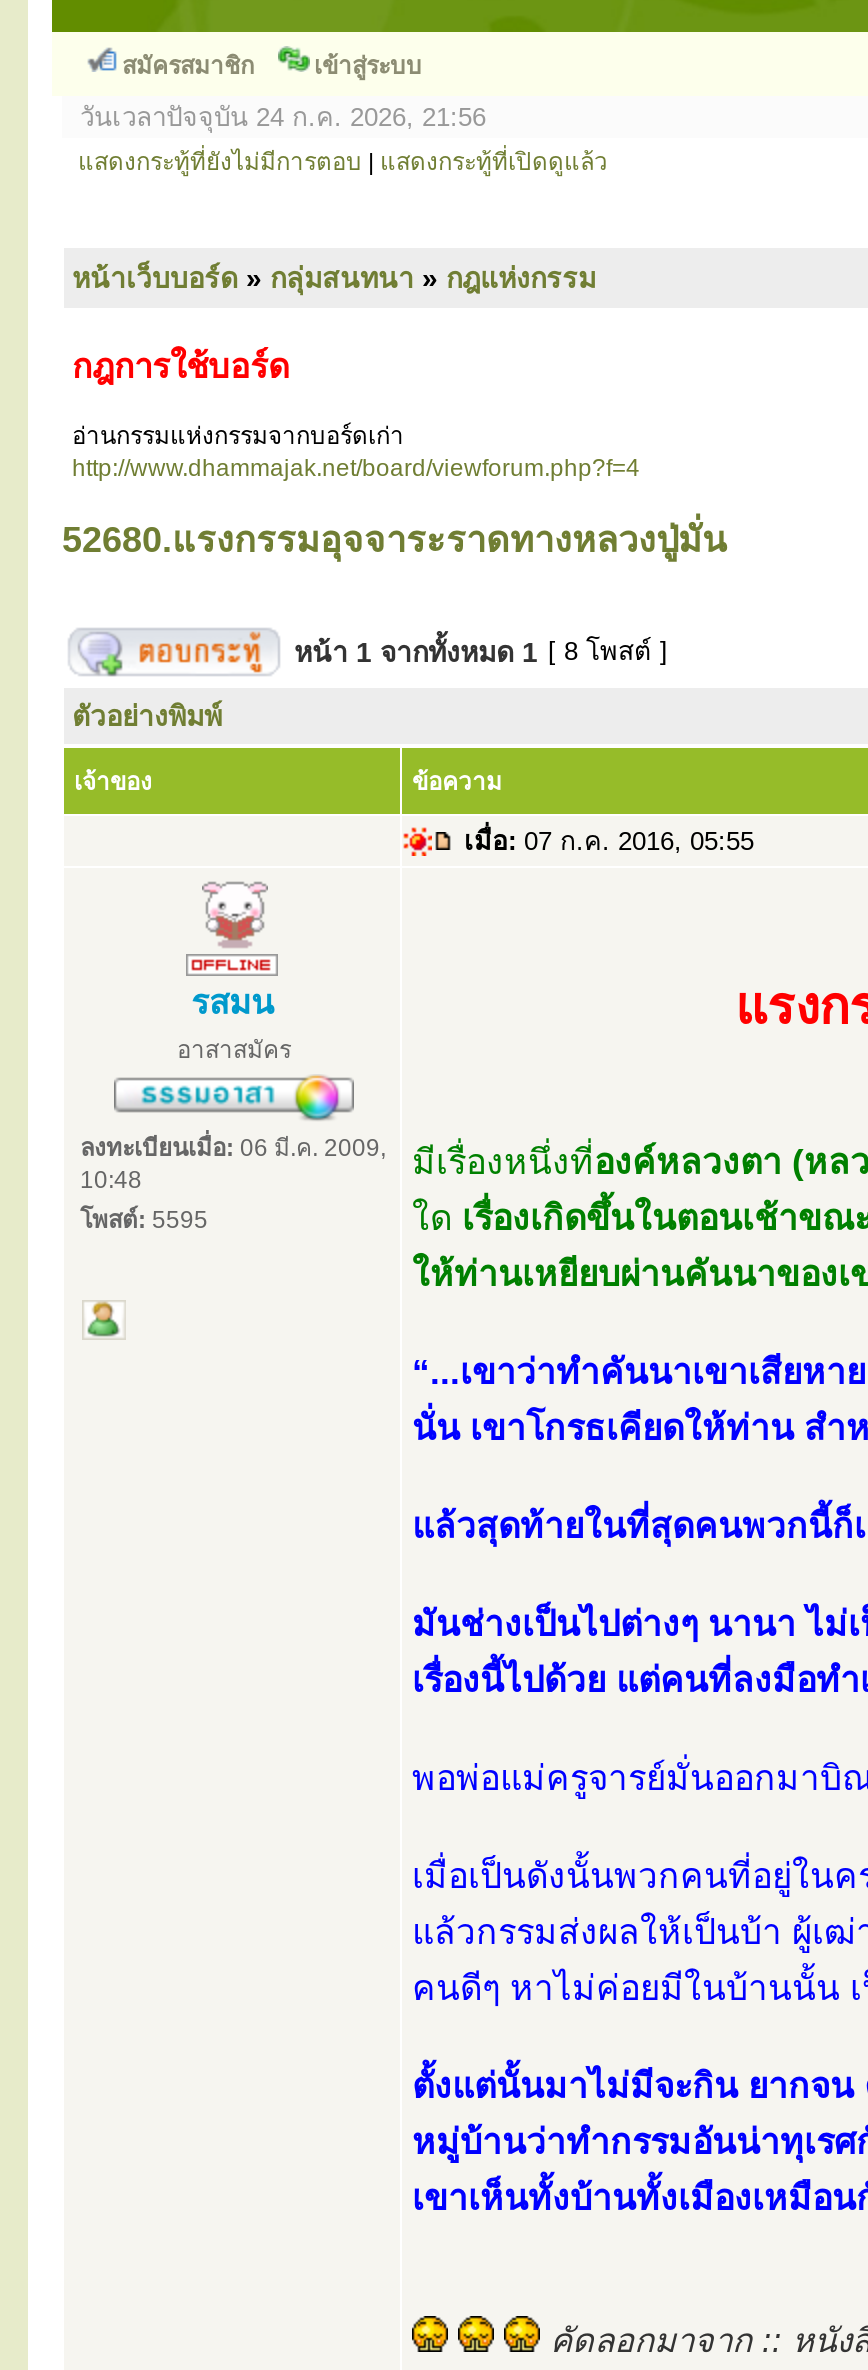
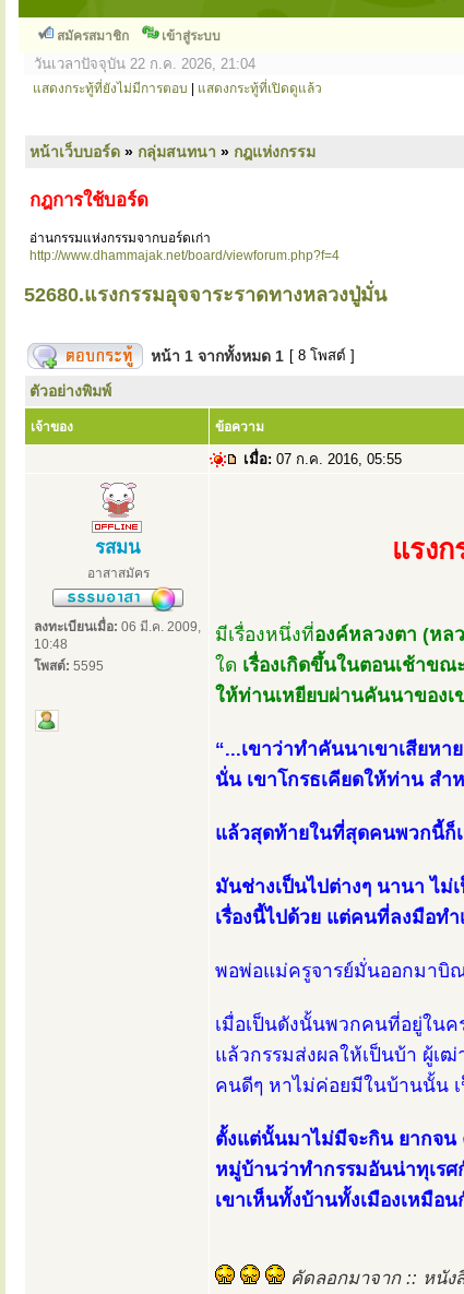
- วันเวลาปัจจุบัน 24 ก.ค. 2026, 21:56
+ วันเวลาปัจจุบัน 22 ก.ค. 2026, 21:04
